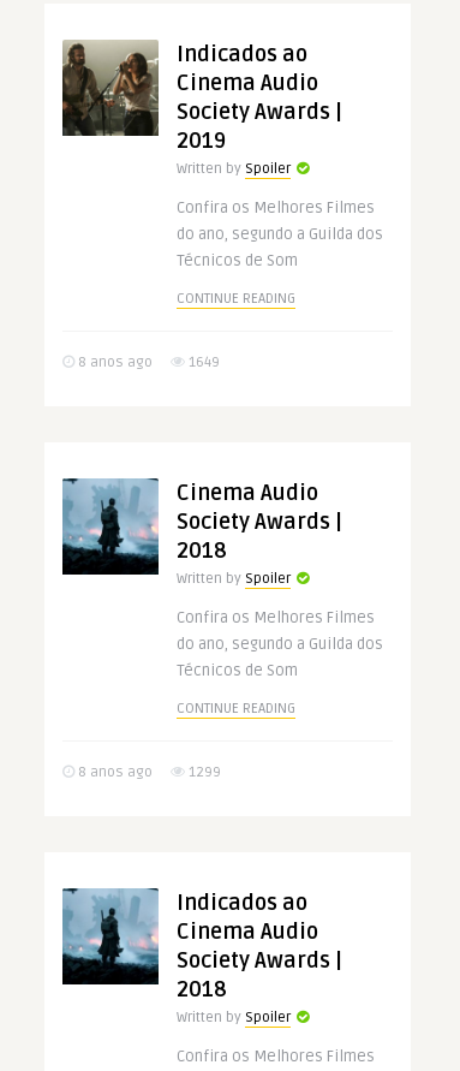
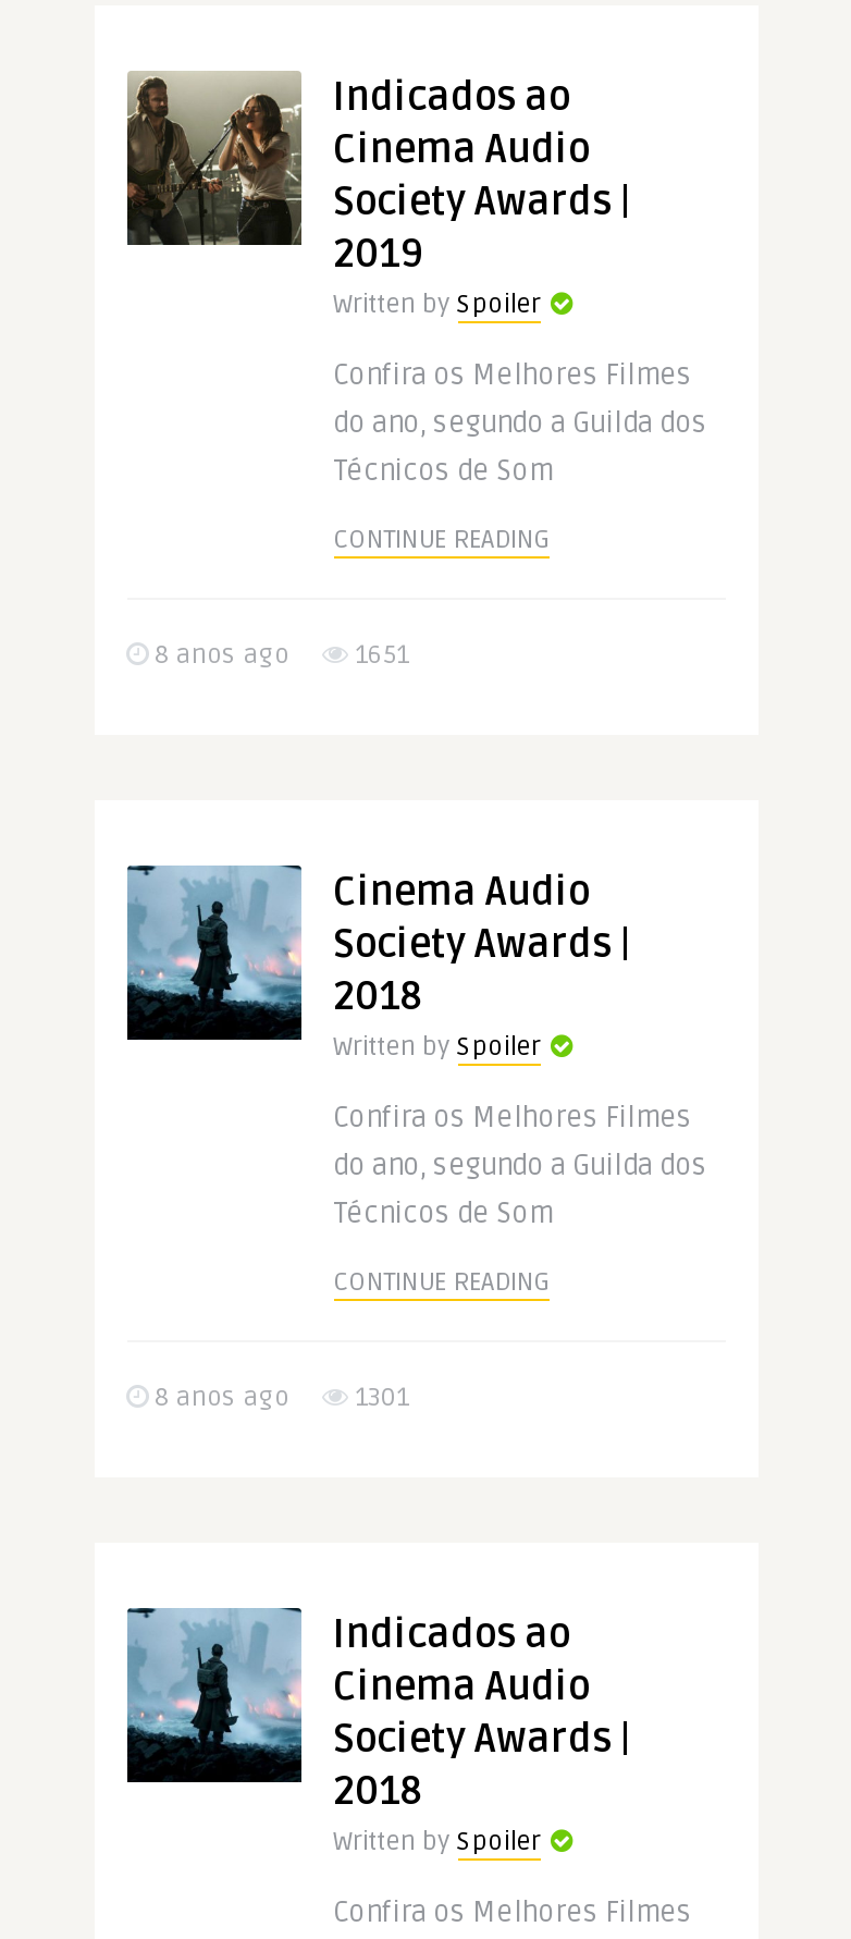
- 8 anos ago 1649
+ 8 anos ago 1651

- 8 anos ago 1299
+ 8 anos ago 1301
